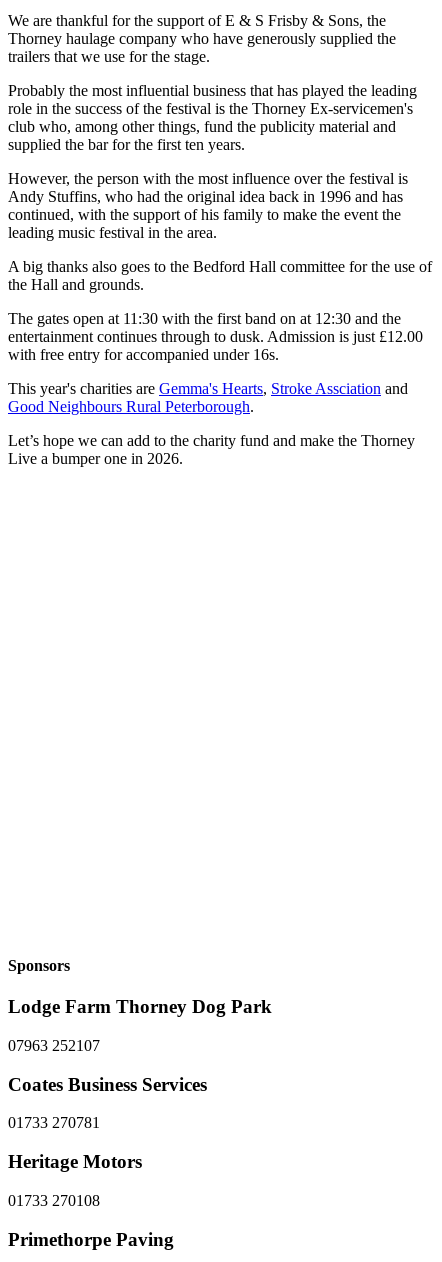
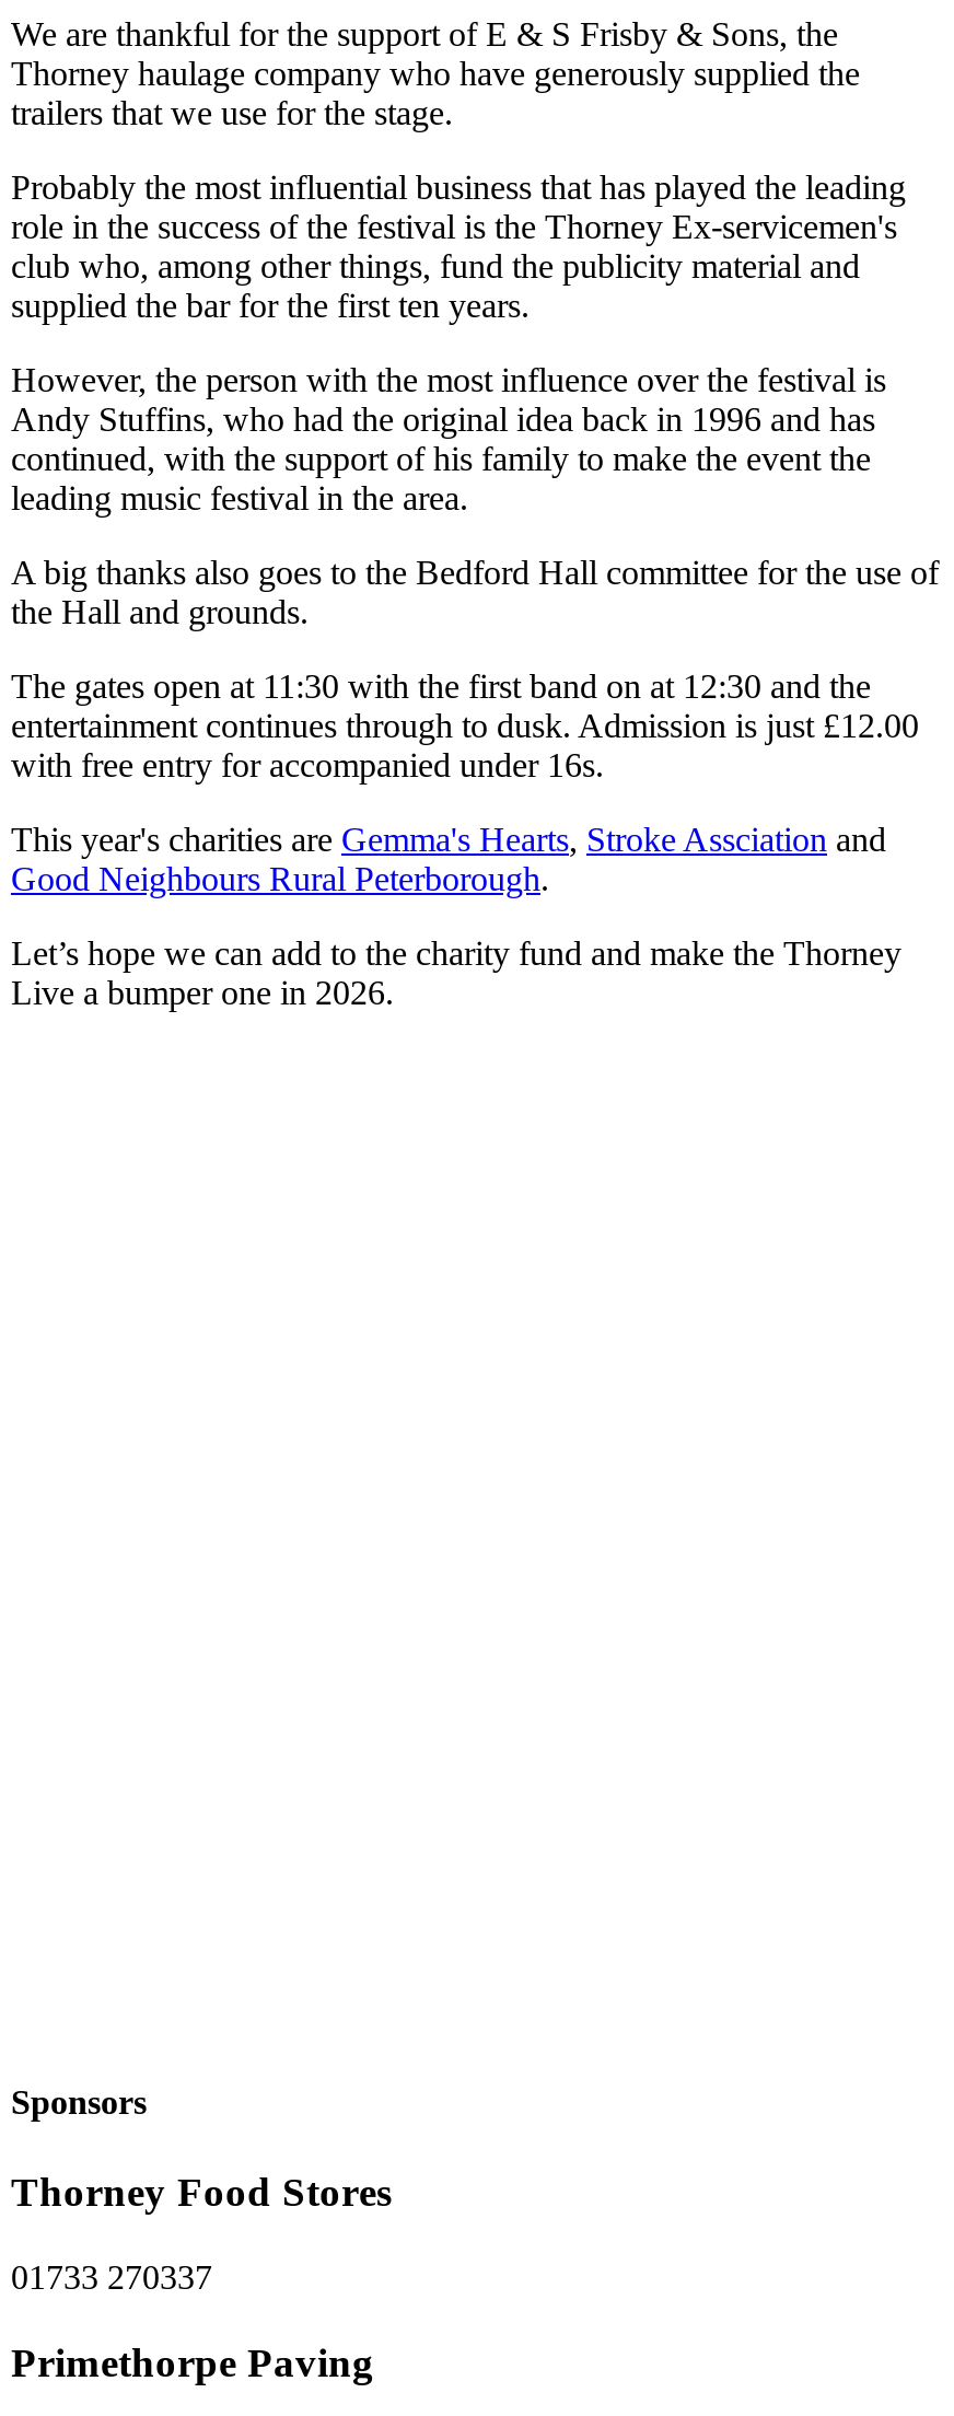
- Lodge Farm Thorney Dog Park
- 07963 252107
- Coates Business Services
- 01733 270781
- Heritage Motors
- 01733 270108
+ Thorney Food Stores
+ 01733 270337
